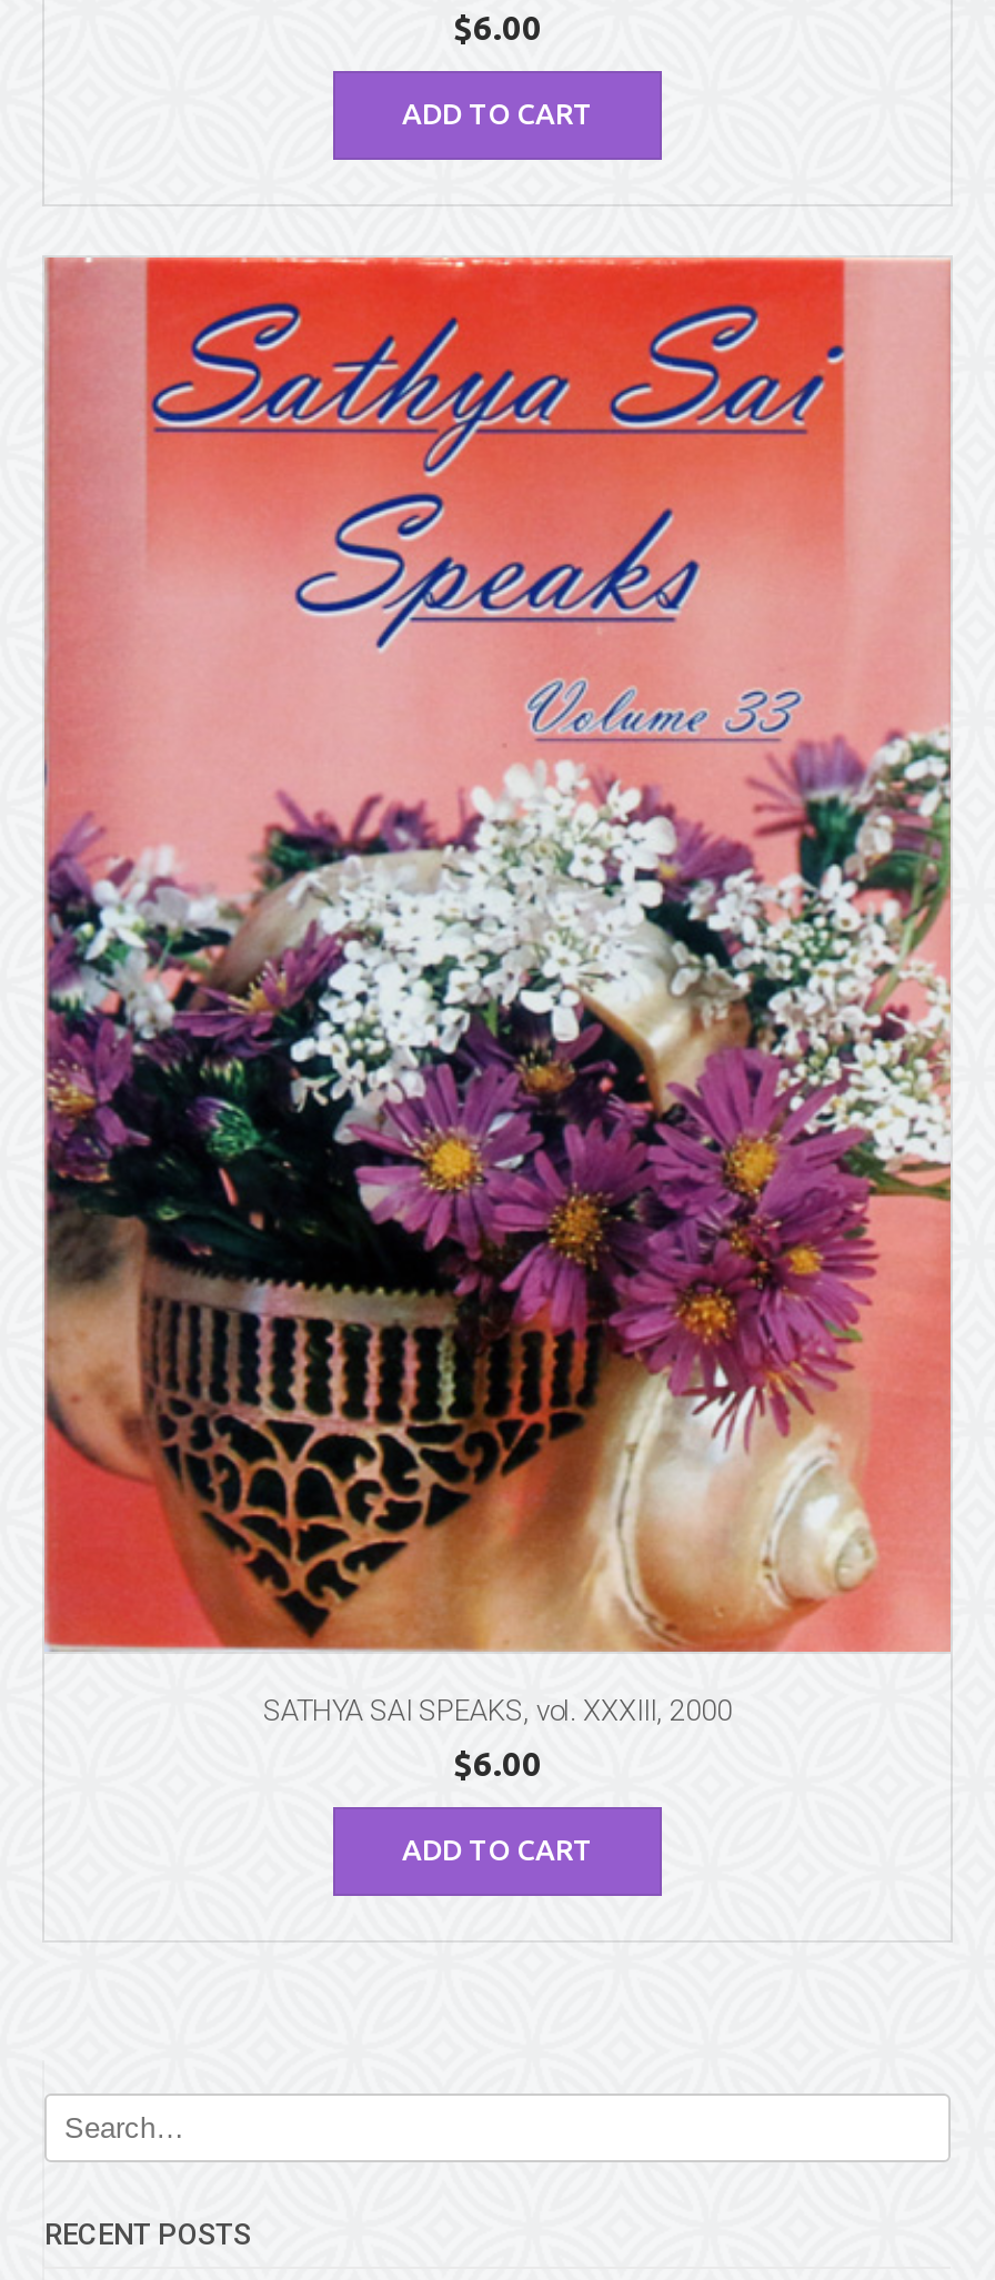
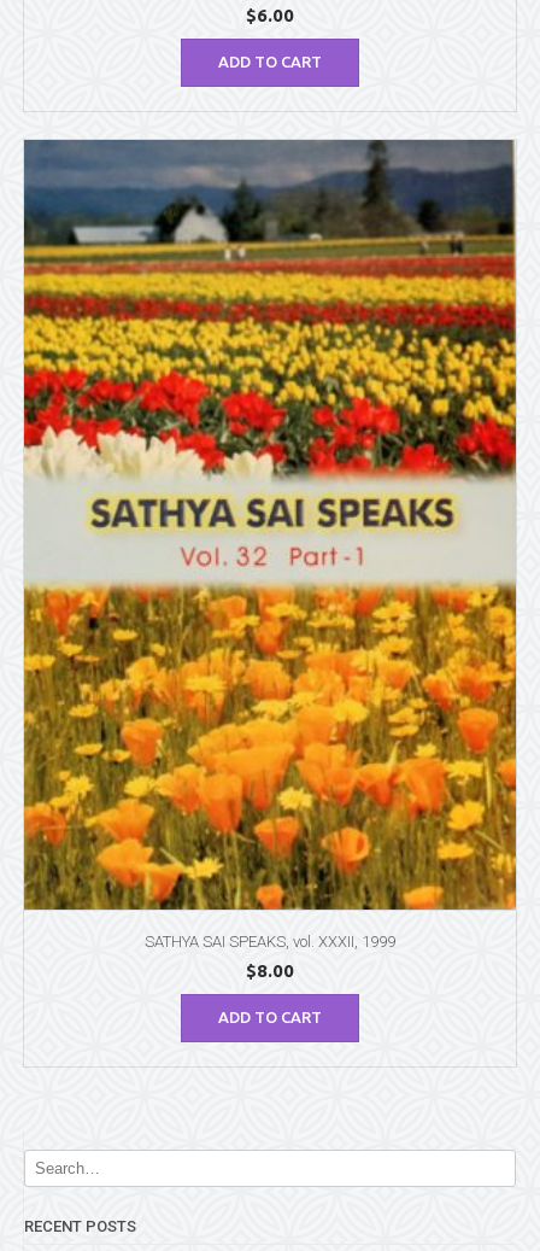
- [image]
- SATHYA SAI SPEAKS, vol. XXXIII, 2000
+ [image]
+ SATHYA SAI SPEAKS, vol. XXXII, 1999

- $6.00
+ $8.00
